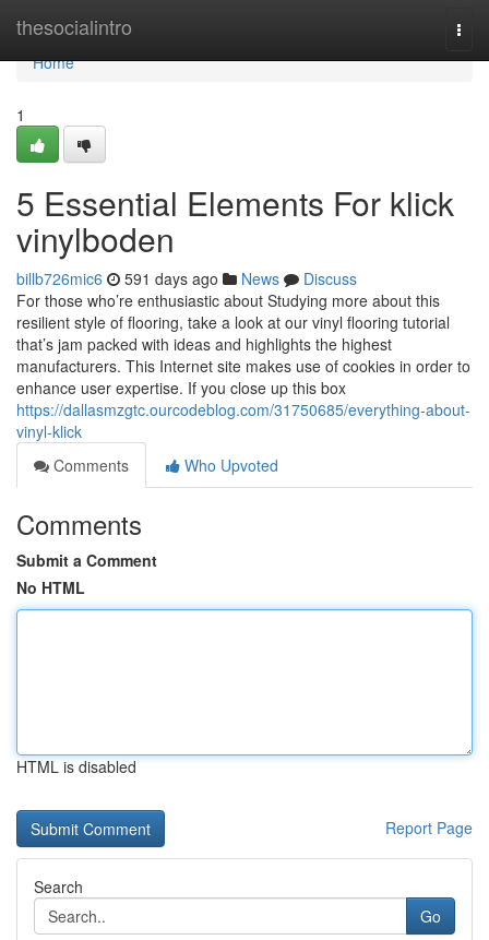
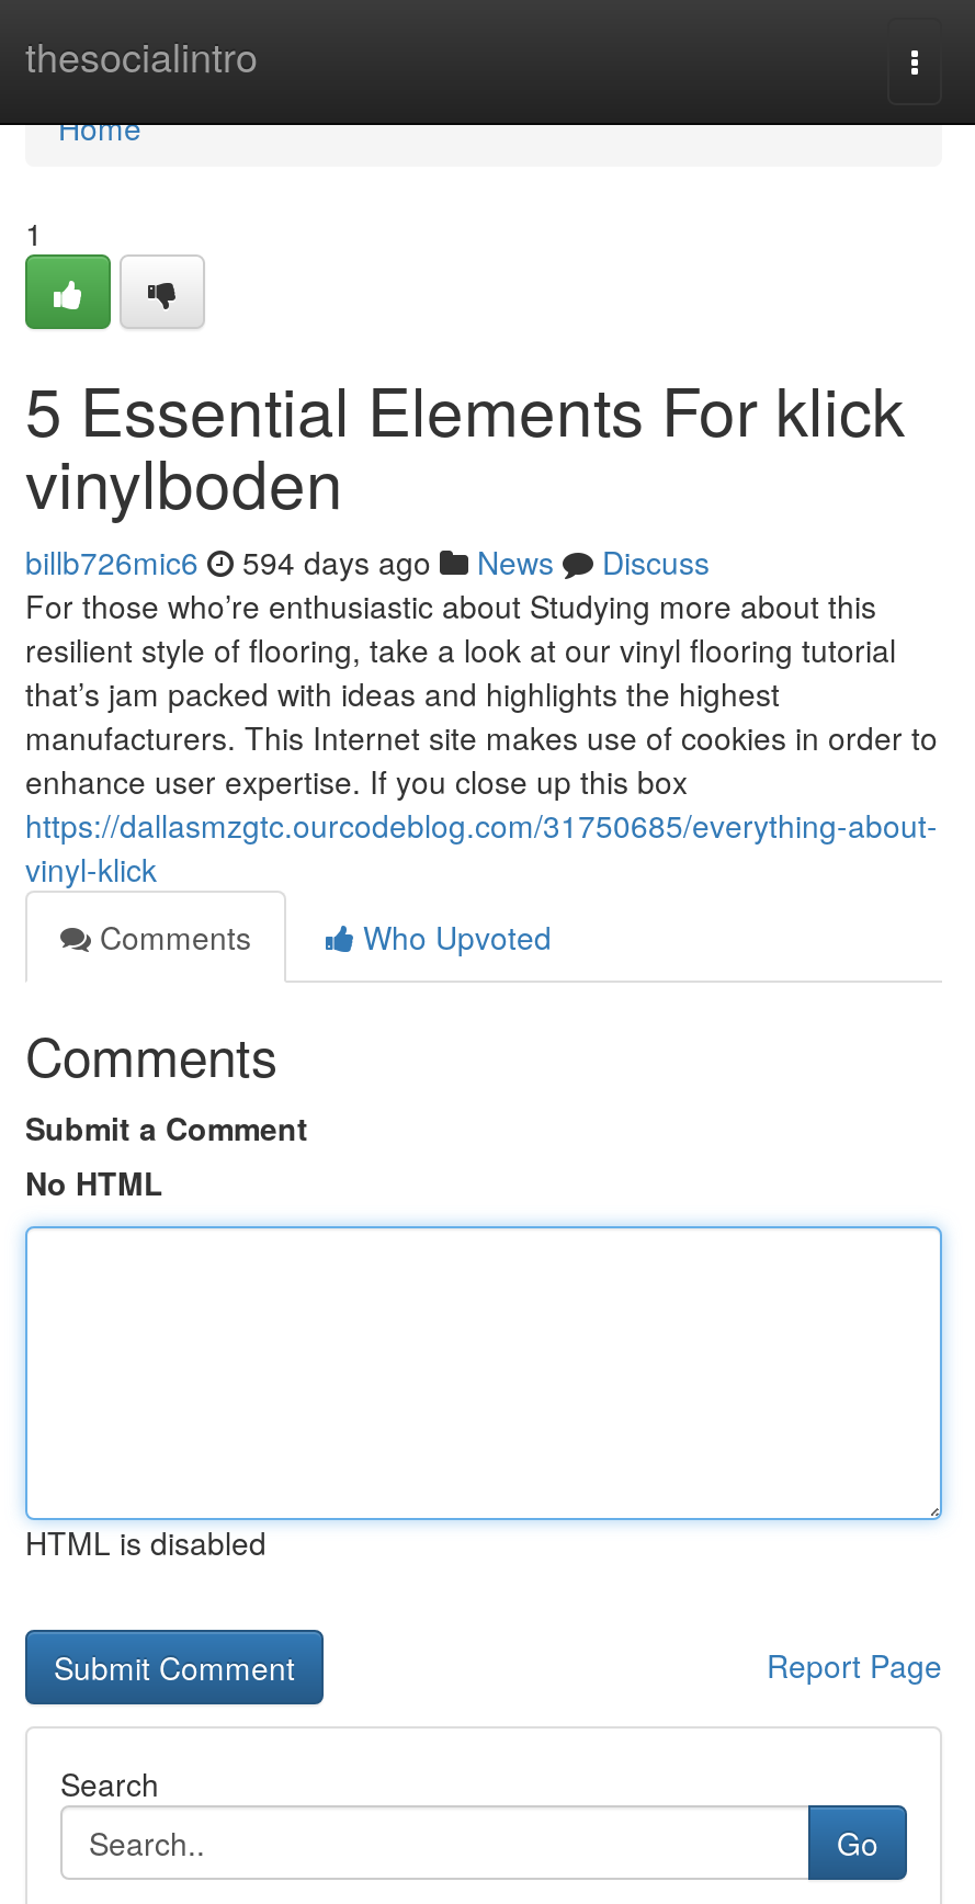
- billb726mic6 591 days ago News Discuss
+ billb726mic6 594 days ago News Discuss
